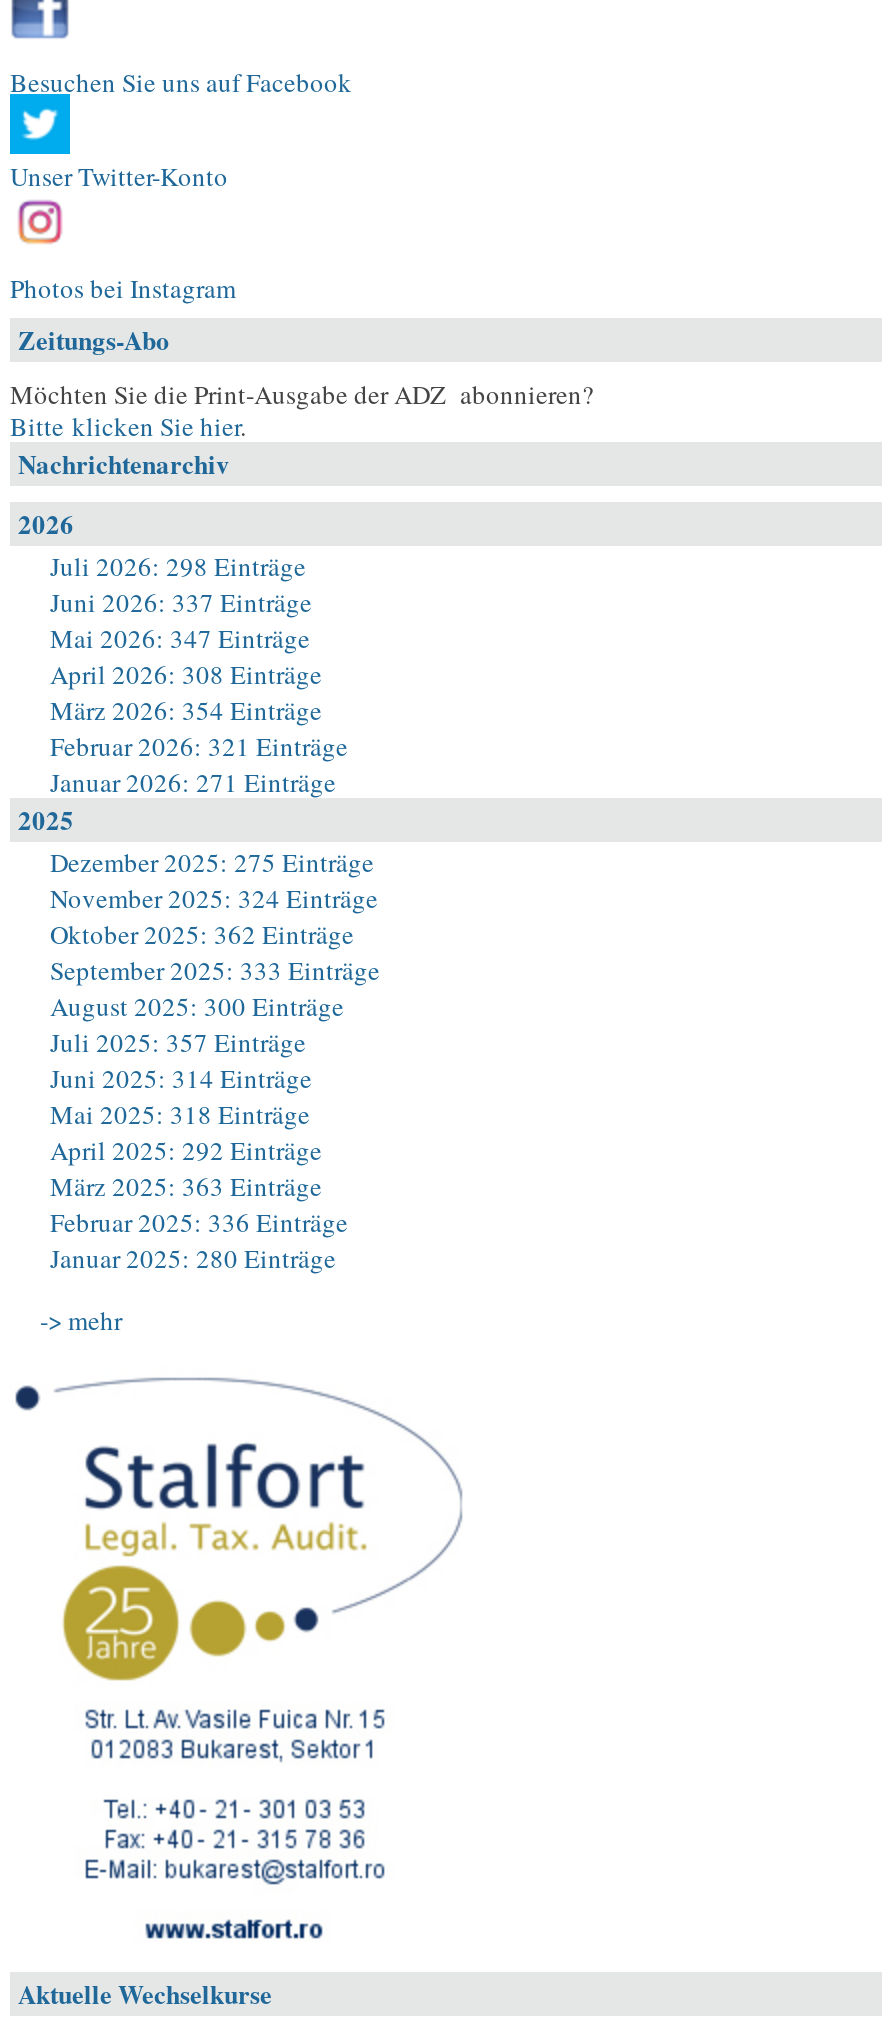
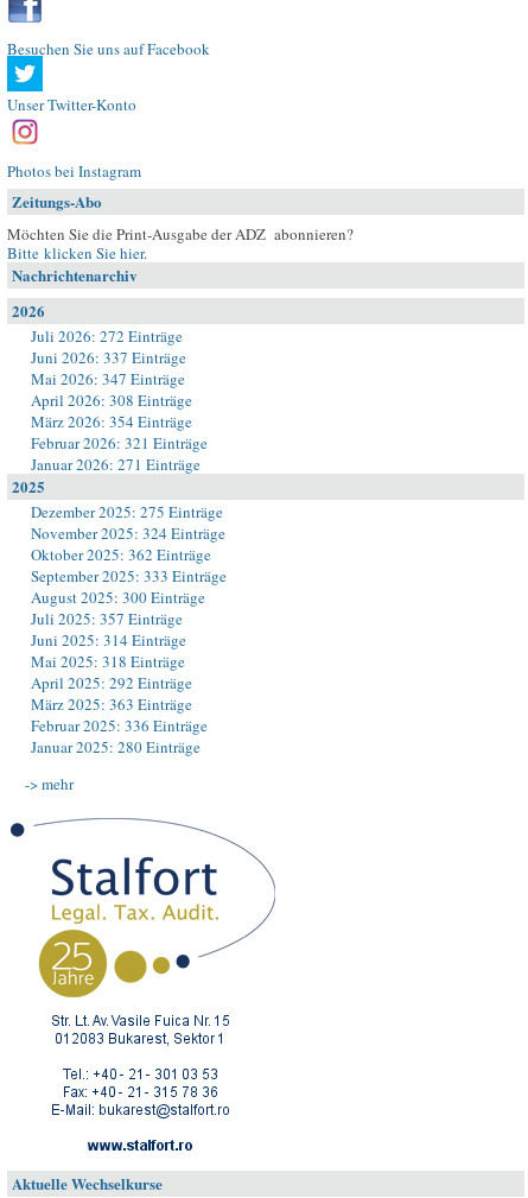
- Juli 2026: 298 Einträge
+ Juli 2026: 272 Einträge
